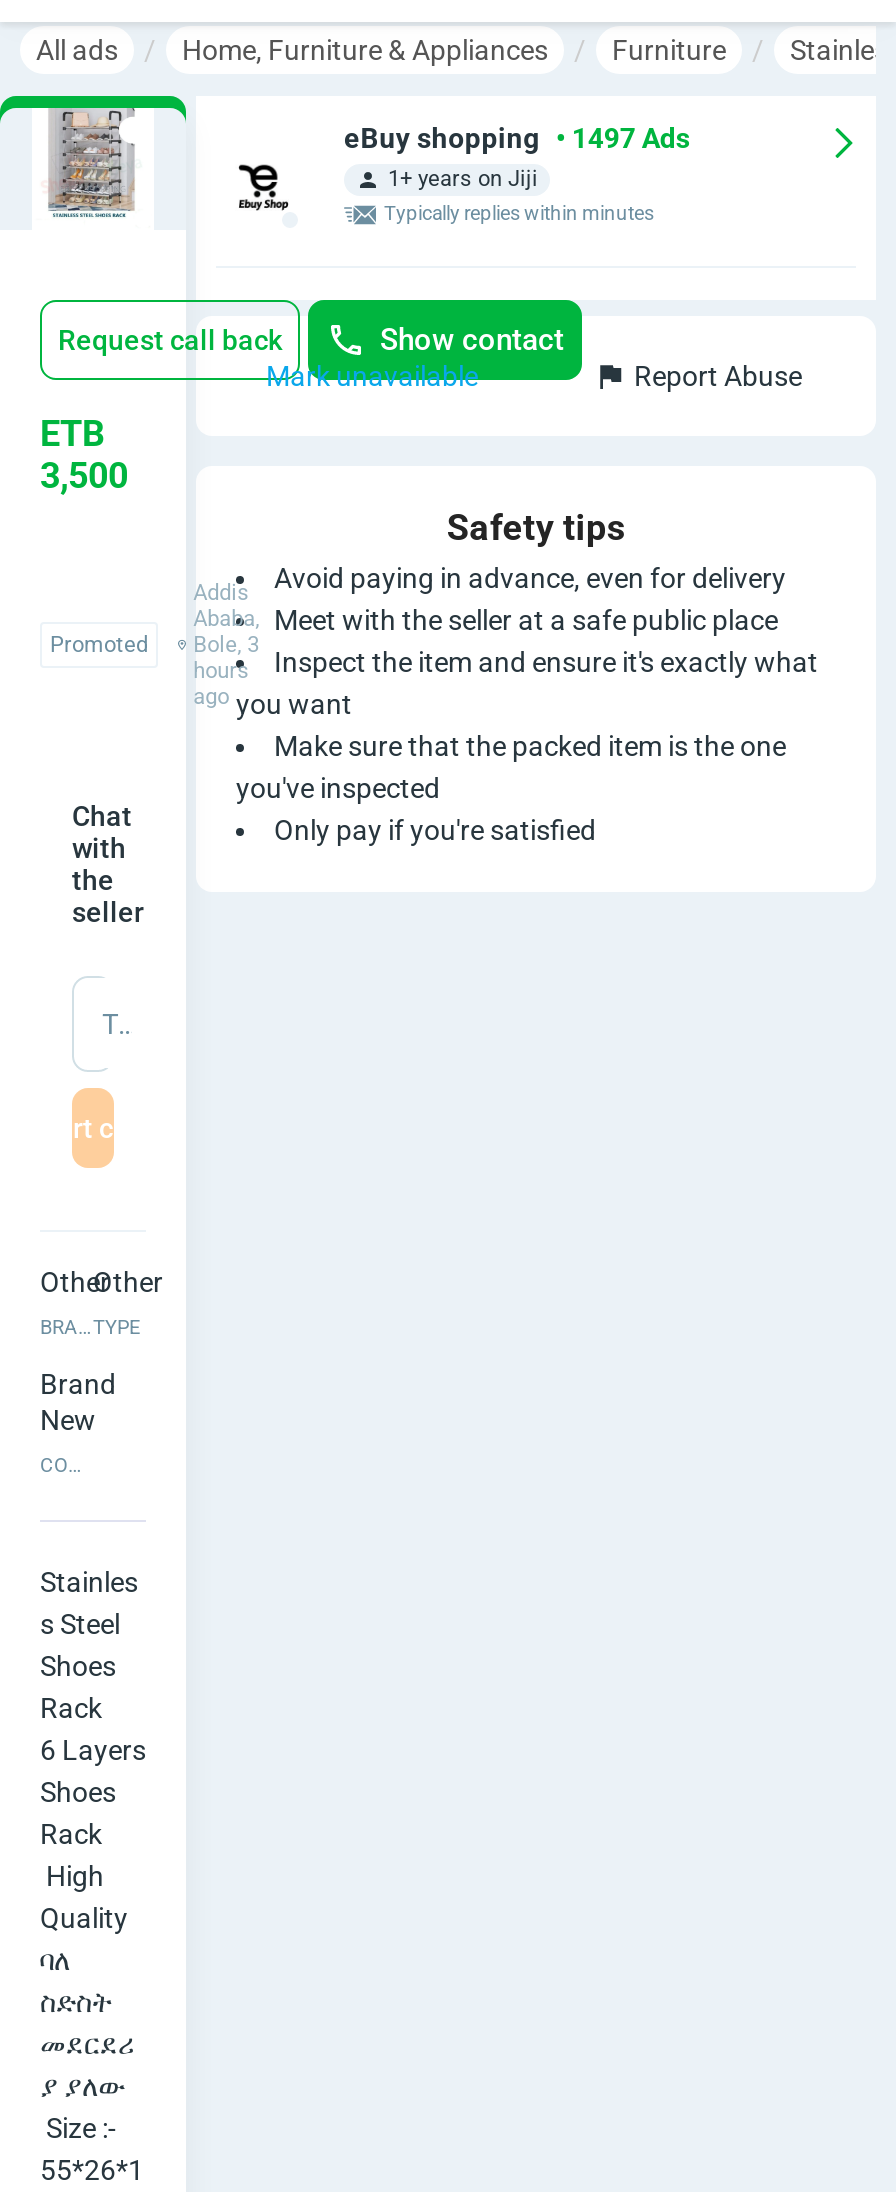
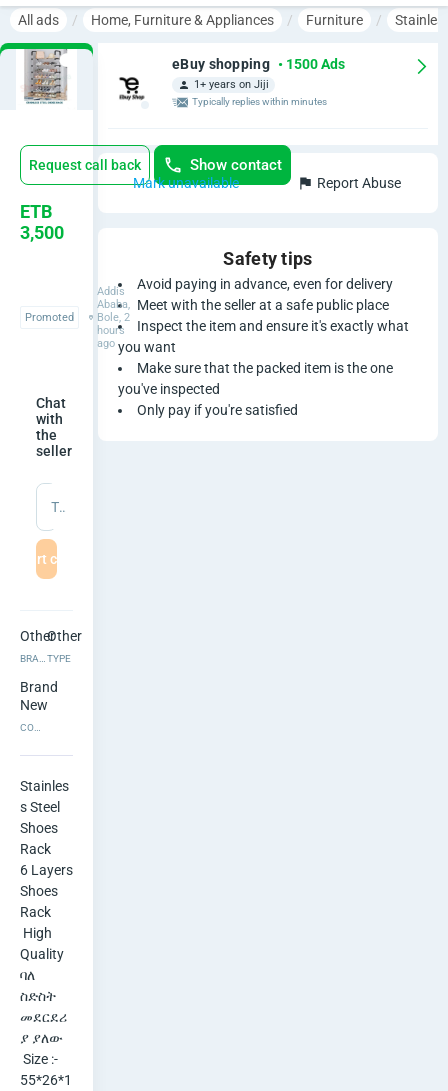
- eBuy shopping • 1497 Ads
+ eBuy shopping • 1500 Ads

- Bole, 3
+ Bole, 2
